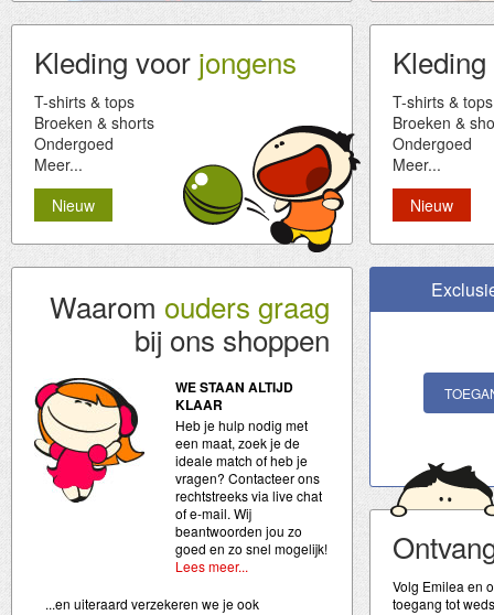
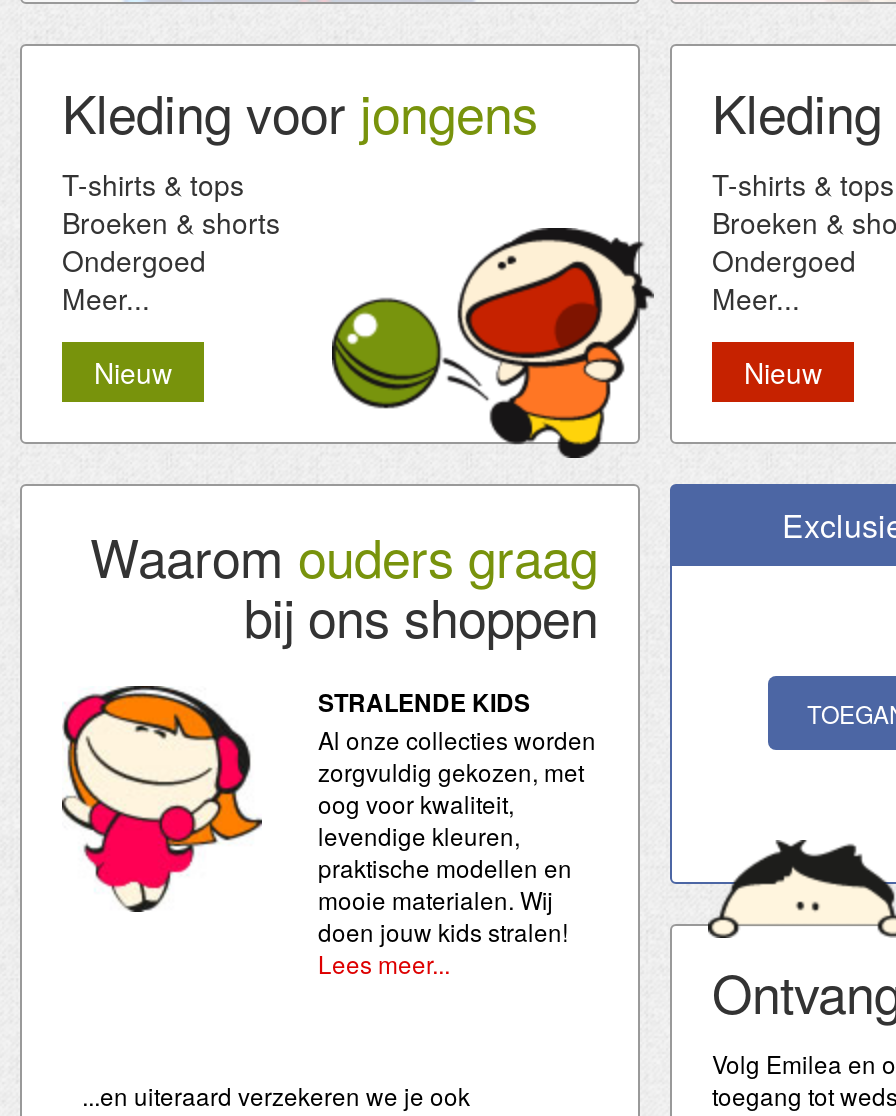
- WE STAAN ALTIJD
- KLAAR
- Heb je hulp nodig met
- een maat, zoek je de
- ideale match of heb je
- vragen? Contacteer ons
- rechtstreeks via live chat
- of e-mail. Wij
- beantwoorden jou zo
- goed en zo snel mogelijk!
+ STRALENDE KIDS
+ Al onze collecties worden
+ zorgvuldig gekozen, met
+ oog voor kwaliteit,
+ levendige kleuren,
+ praktische modellen en
+ mooie materialen. Wij
+ doen jouw kids stralen!

moved up: Lees meer...
